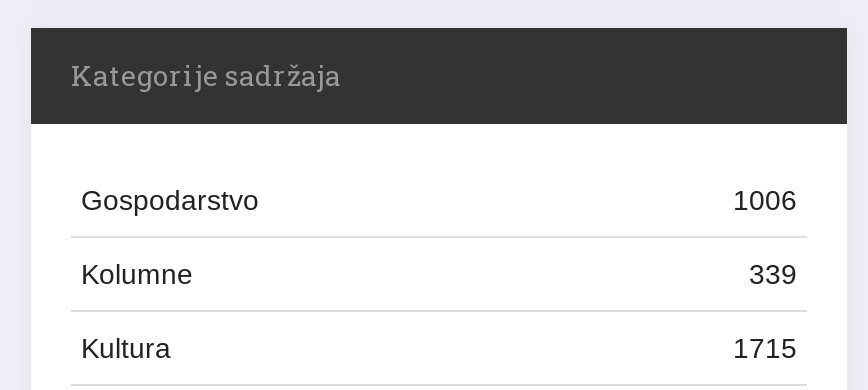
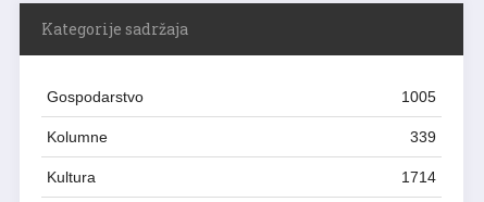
- 1006
+ 1005

- 1715
+ 1714
